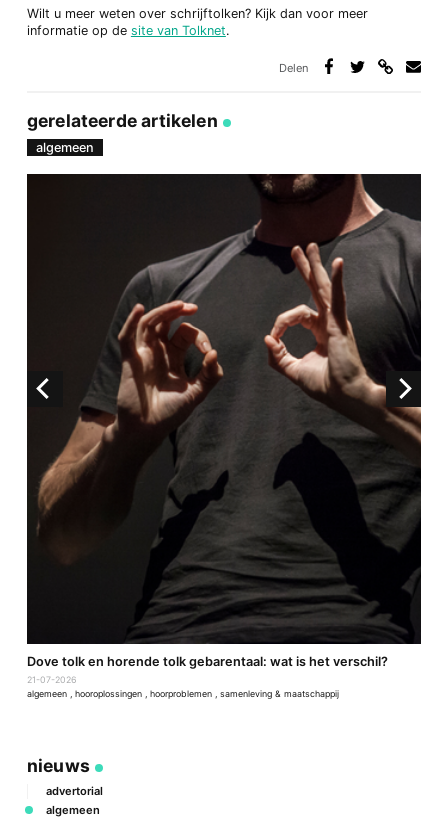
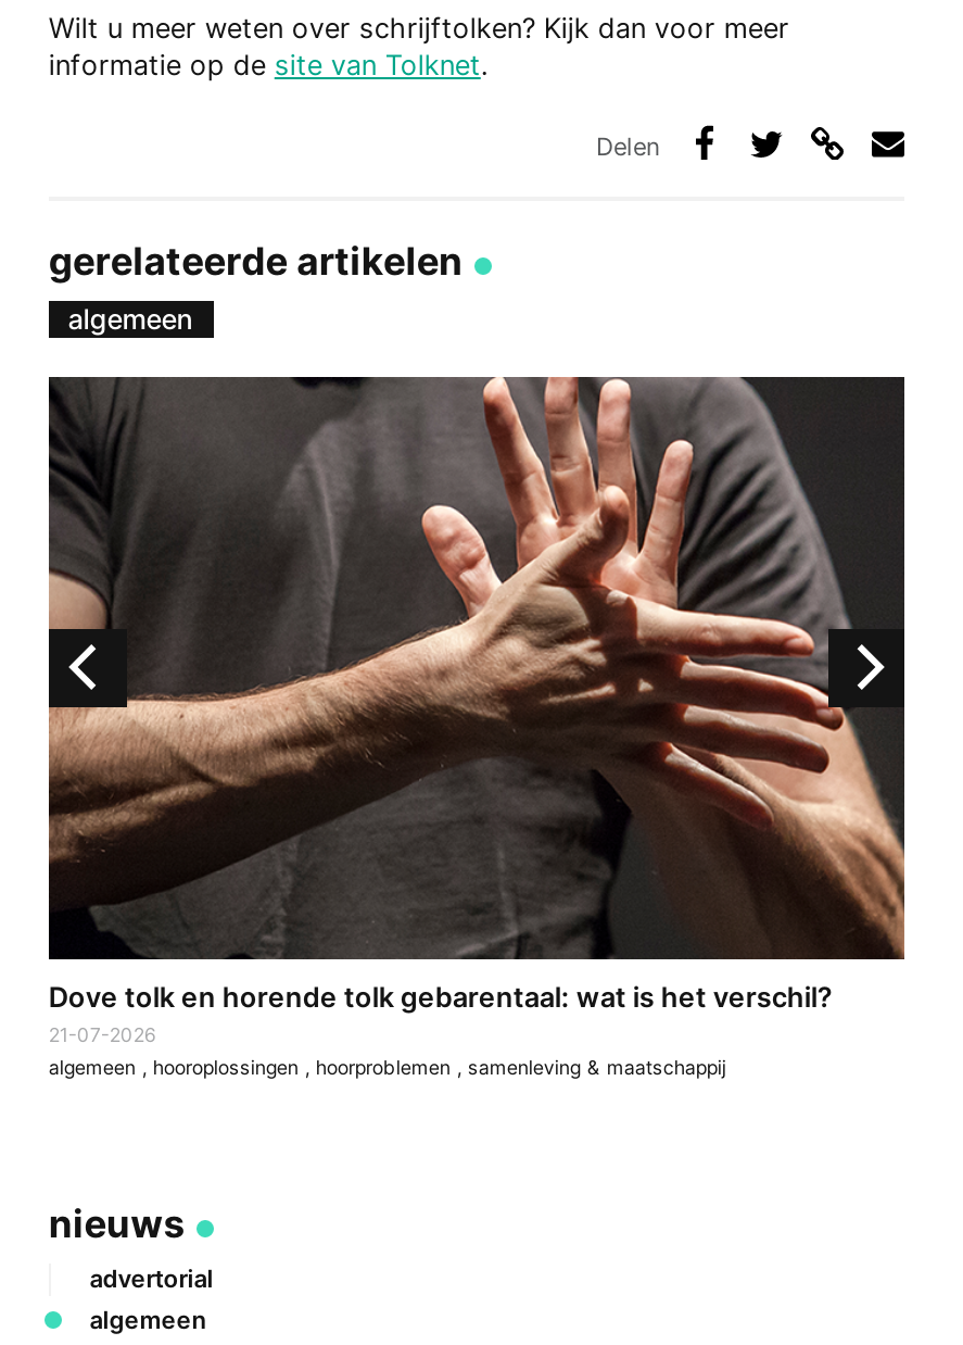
- [image]
+ [image]
